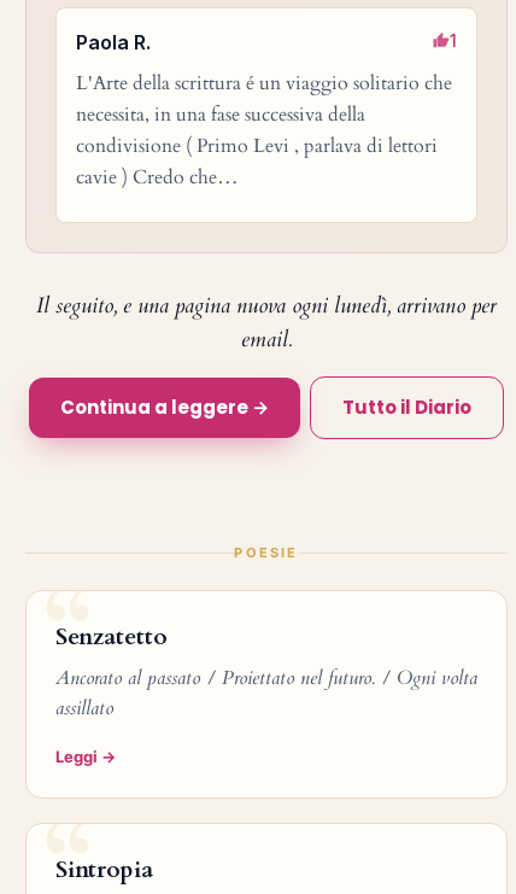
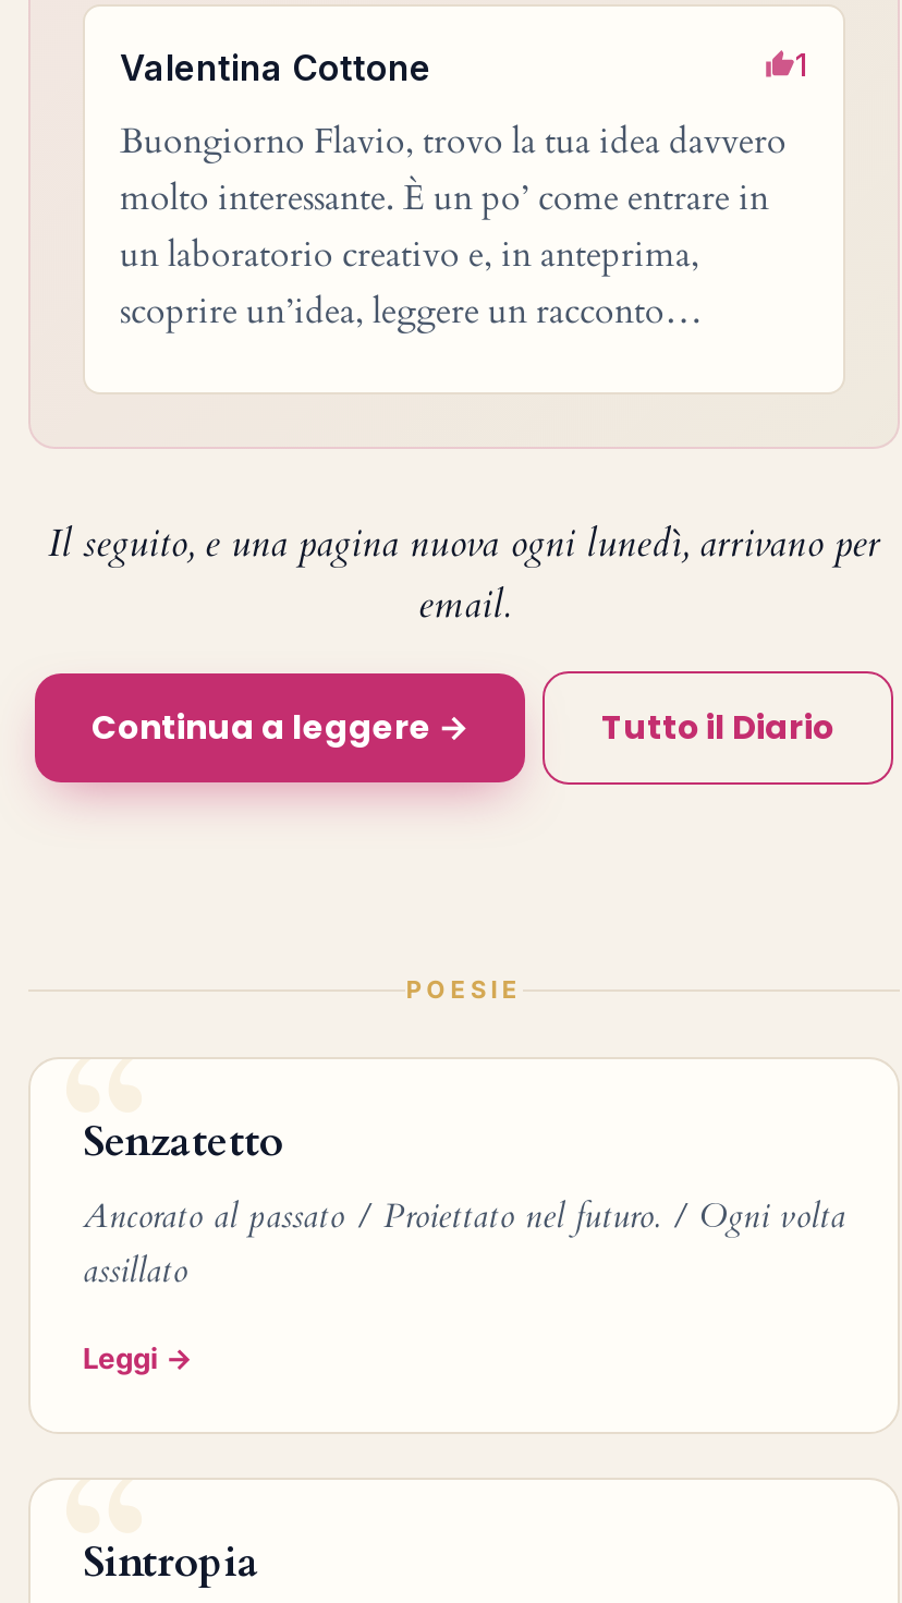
- Paola R.
+ Valentina Cottone

- L'Arte della scrittura é un viaggio solitario che
- necessita, in una fase successiva della
- condivisione ( Primo Levi , parlava di lettori
- cavie ) Credo che…
+ Buongiorno Flavio, trovo la tua idea davvero
+ molto interessante. È un po’ come entrare in
+ un laboratorio creativo e, in anteprima,
+ scoprire un’idea, leggere un racconto…
